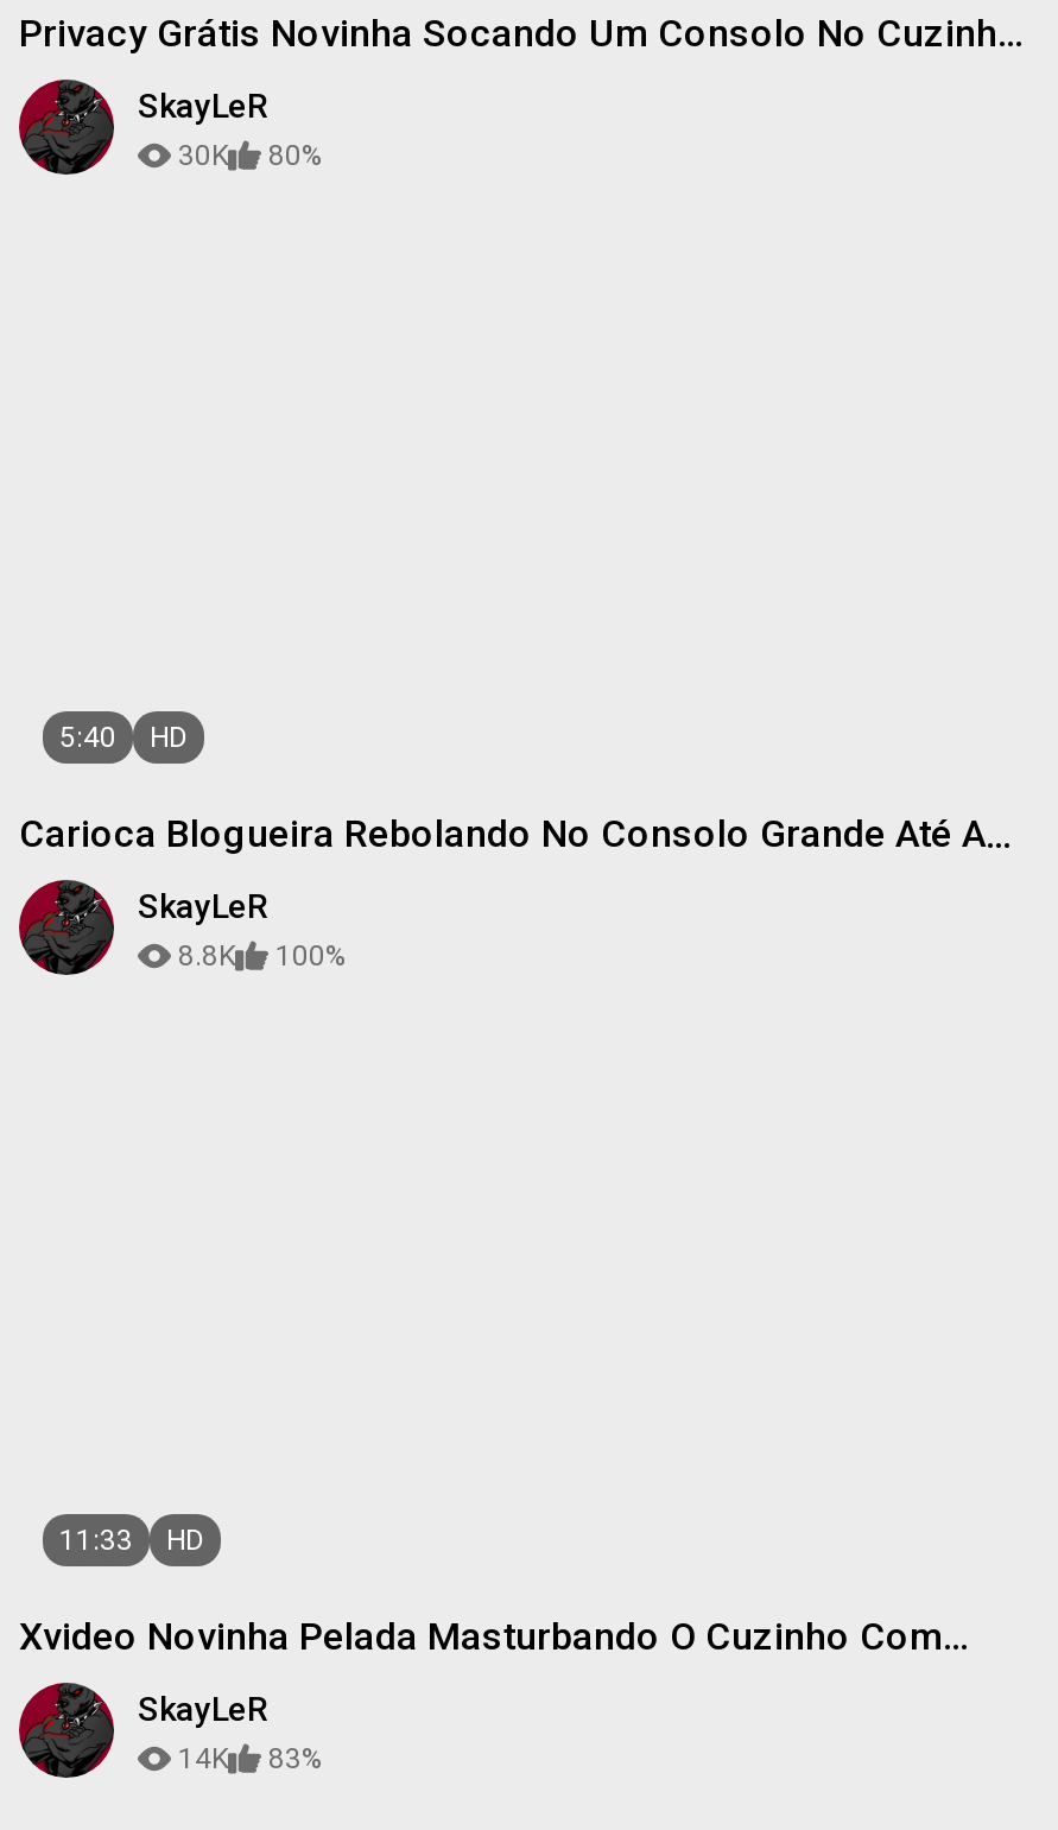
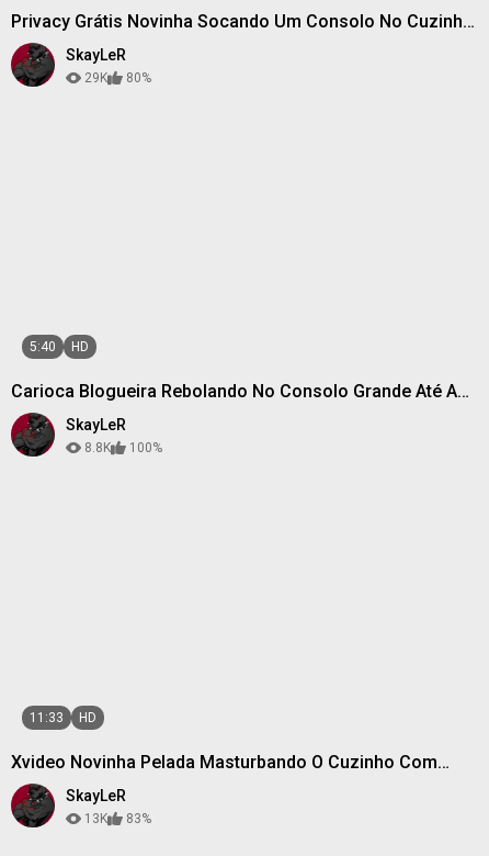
- 30K 80%
+ 29K 80%

- 14K 83%
+ 13K 83%
